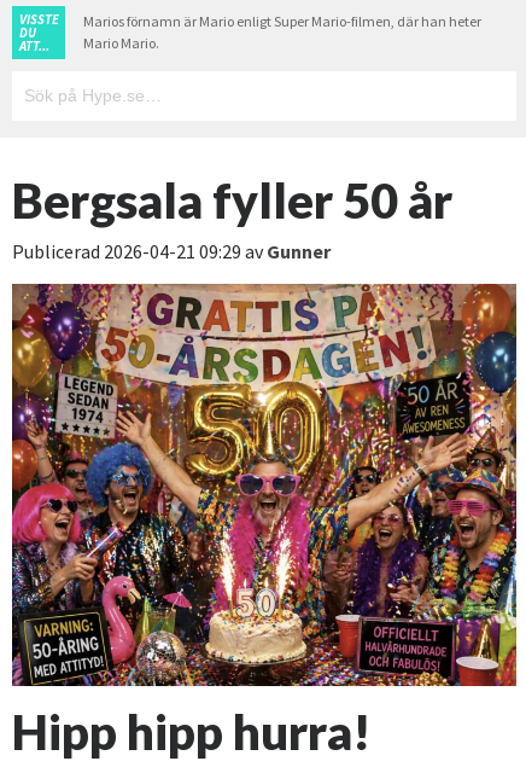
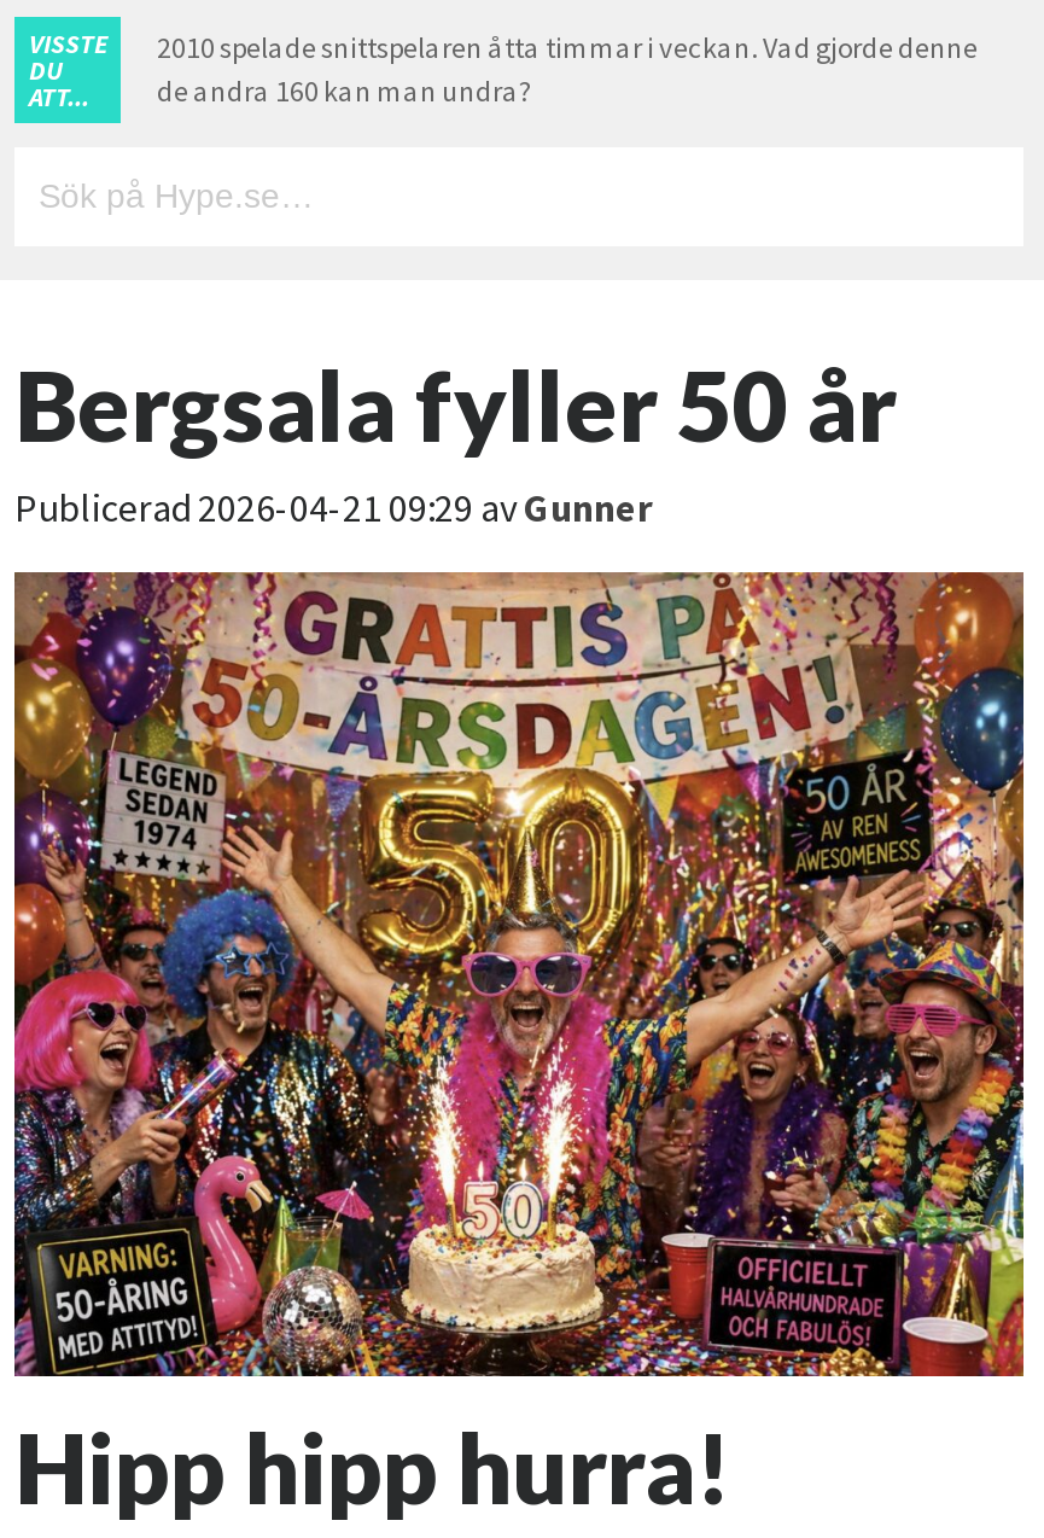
- Marios förnamn är Mario enligt Super Mario-filmen, där han heter
- Mario Mario.
+ 2010 spelade snittspelaren åtta timmar i veckan. Vad gjorde denne
+ de andra 160 kan man undra?
